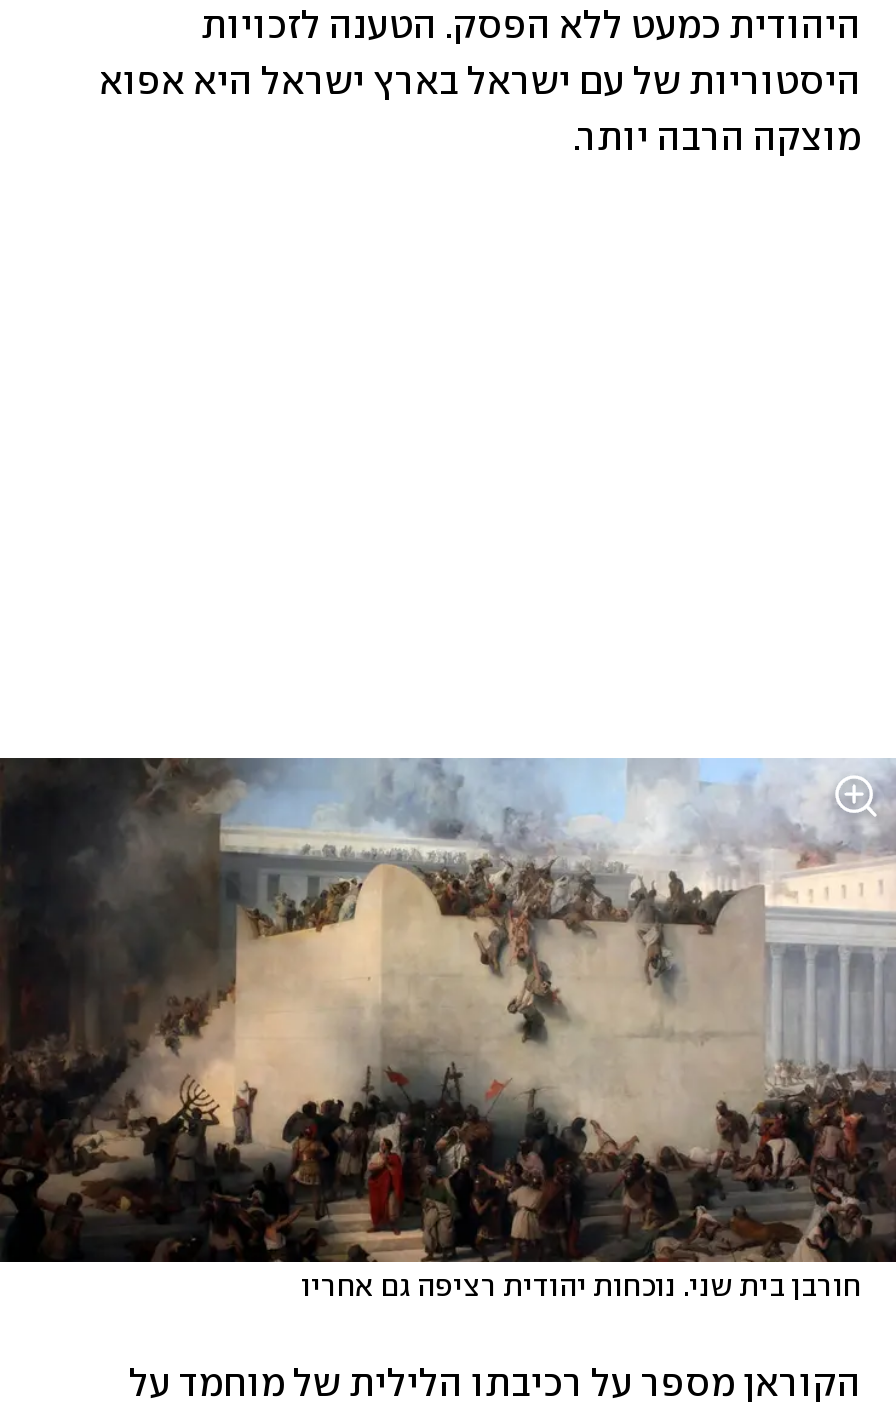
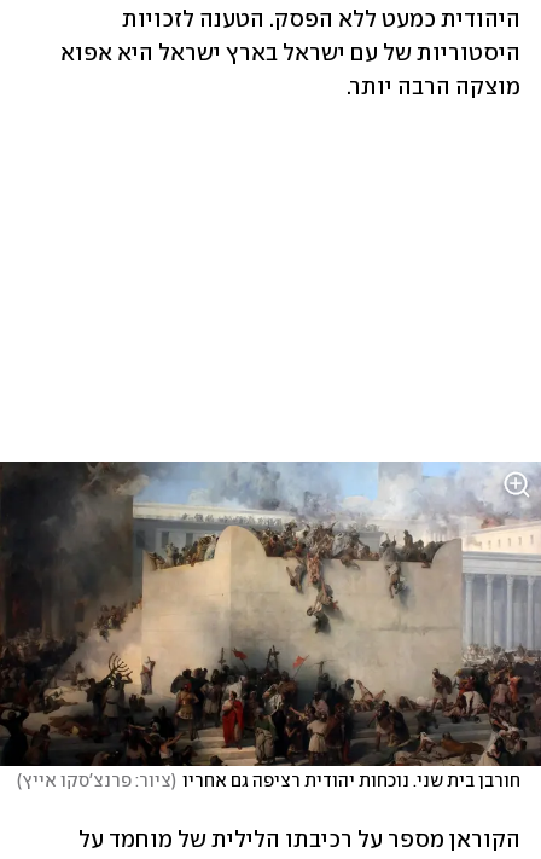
- חורבן בית שני. נוכחות יהודית רציפה גם אחריו
+ חורבן בית שני. נוכחות יהודית רציפה גם אחריו (ציור: פרנצ'סקו אייץ)
